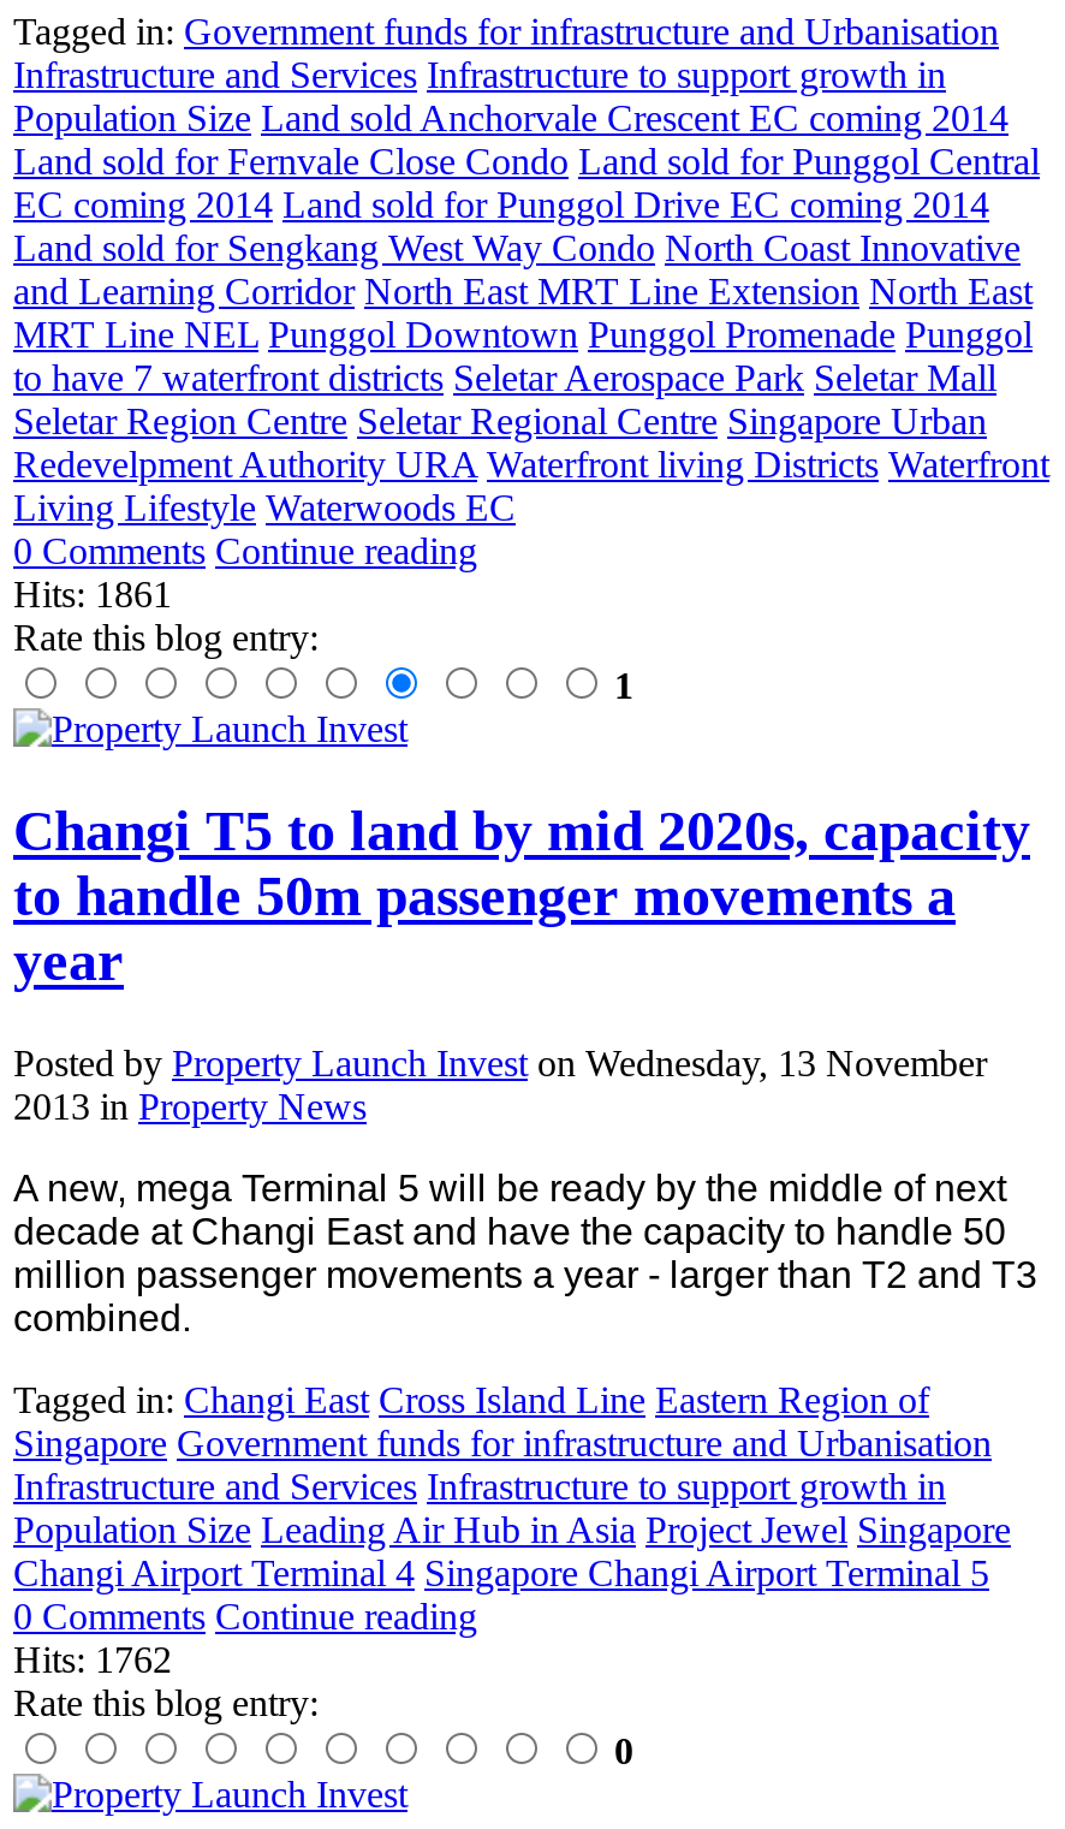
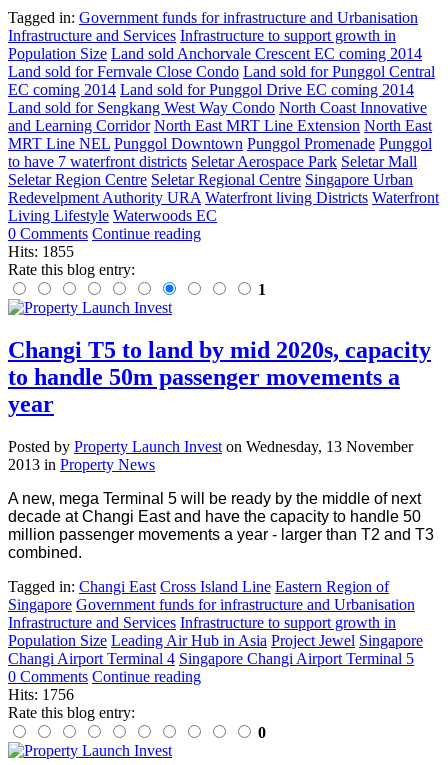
- Hits: 1861
+ Hits: 1855

- Hits: 1762
+ Hits: 1756
